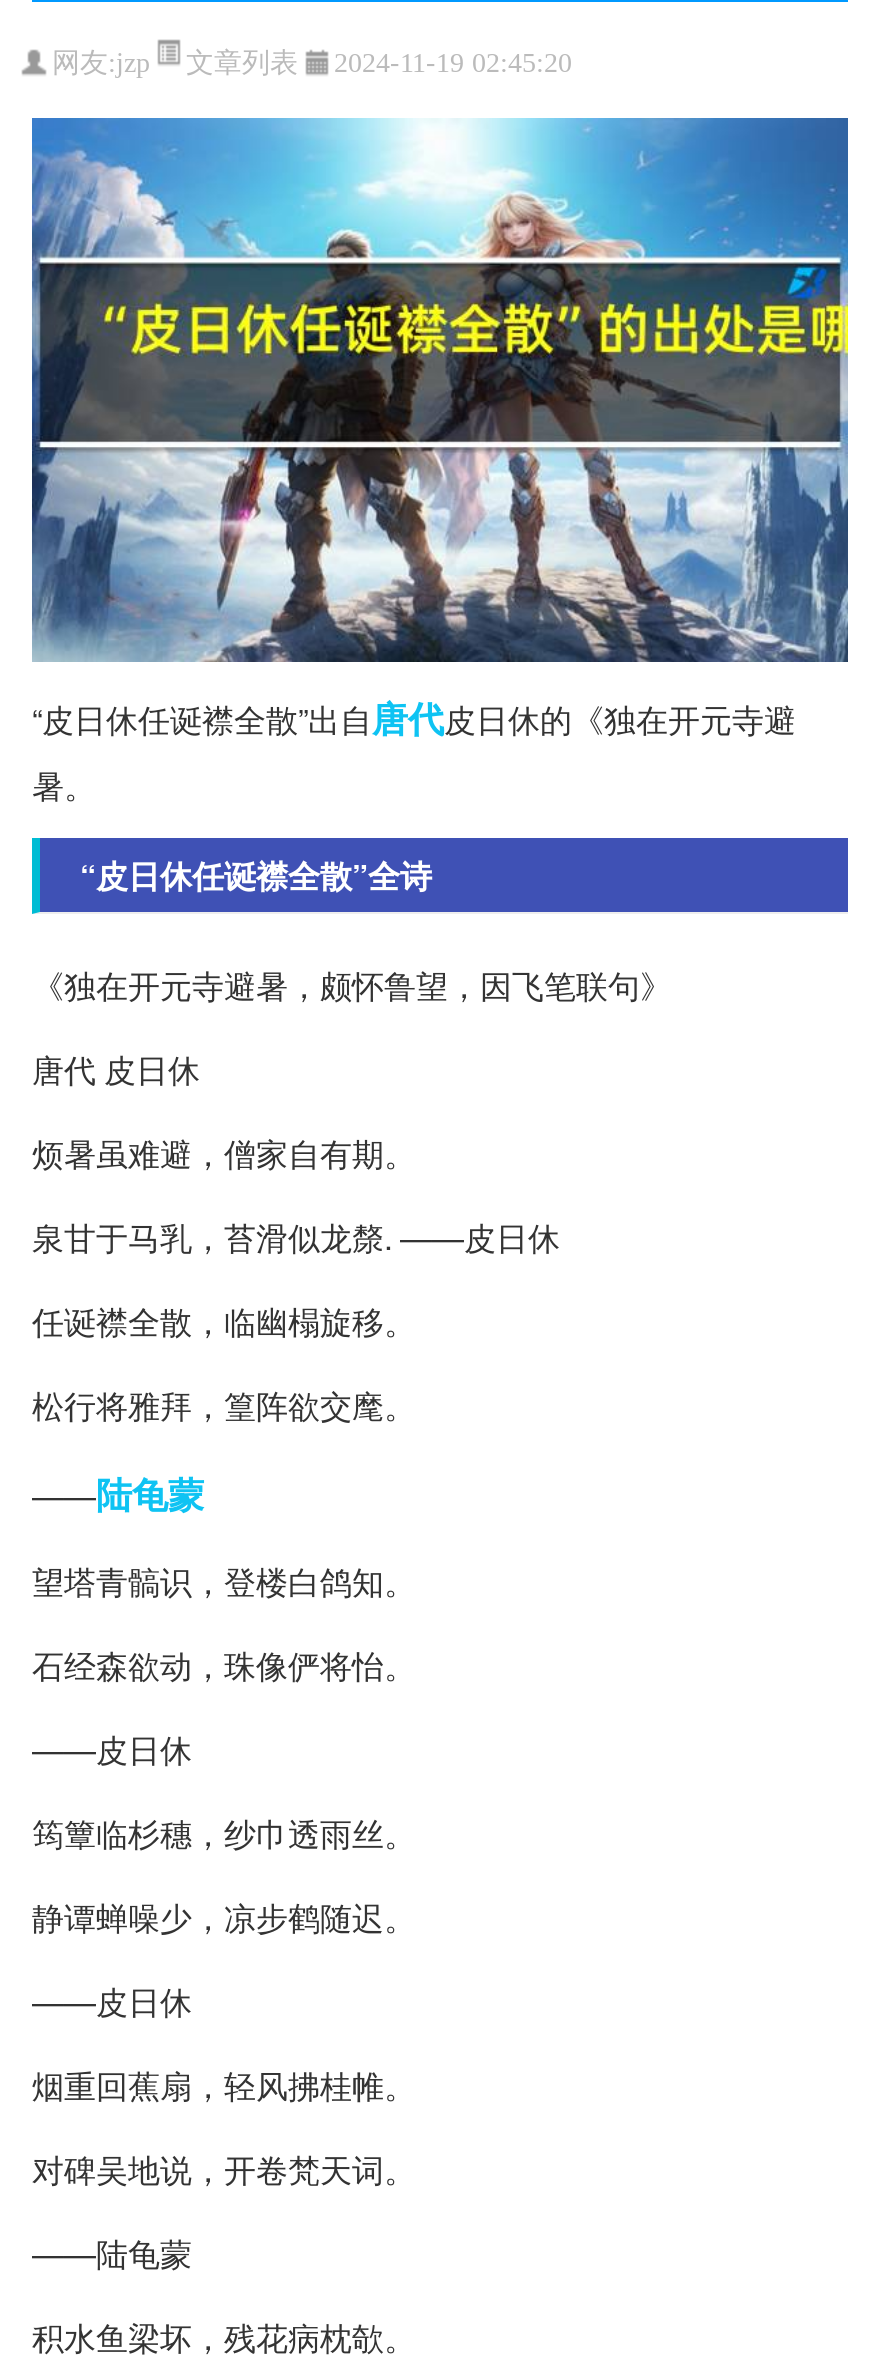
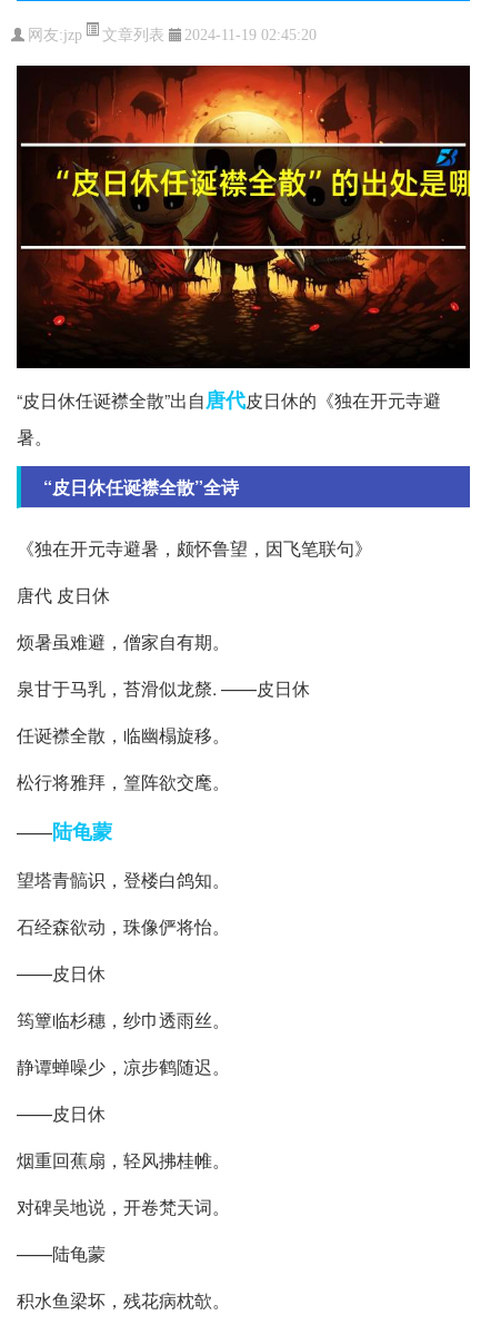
- [image]
+ [image]
